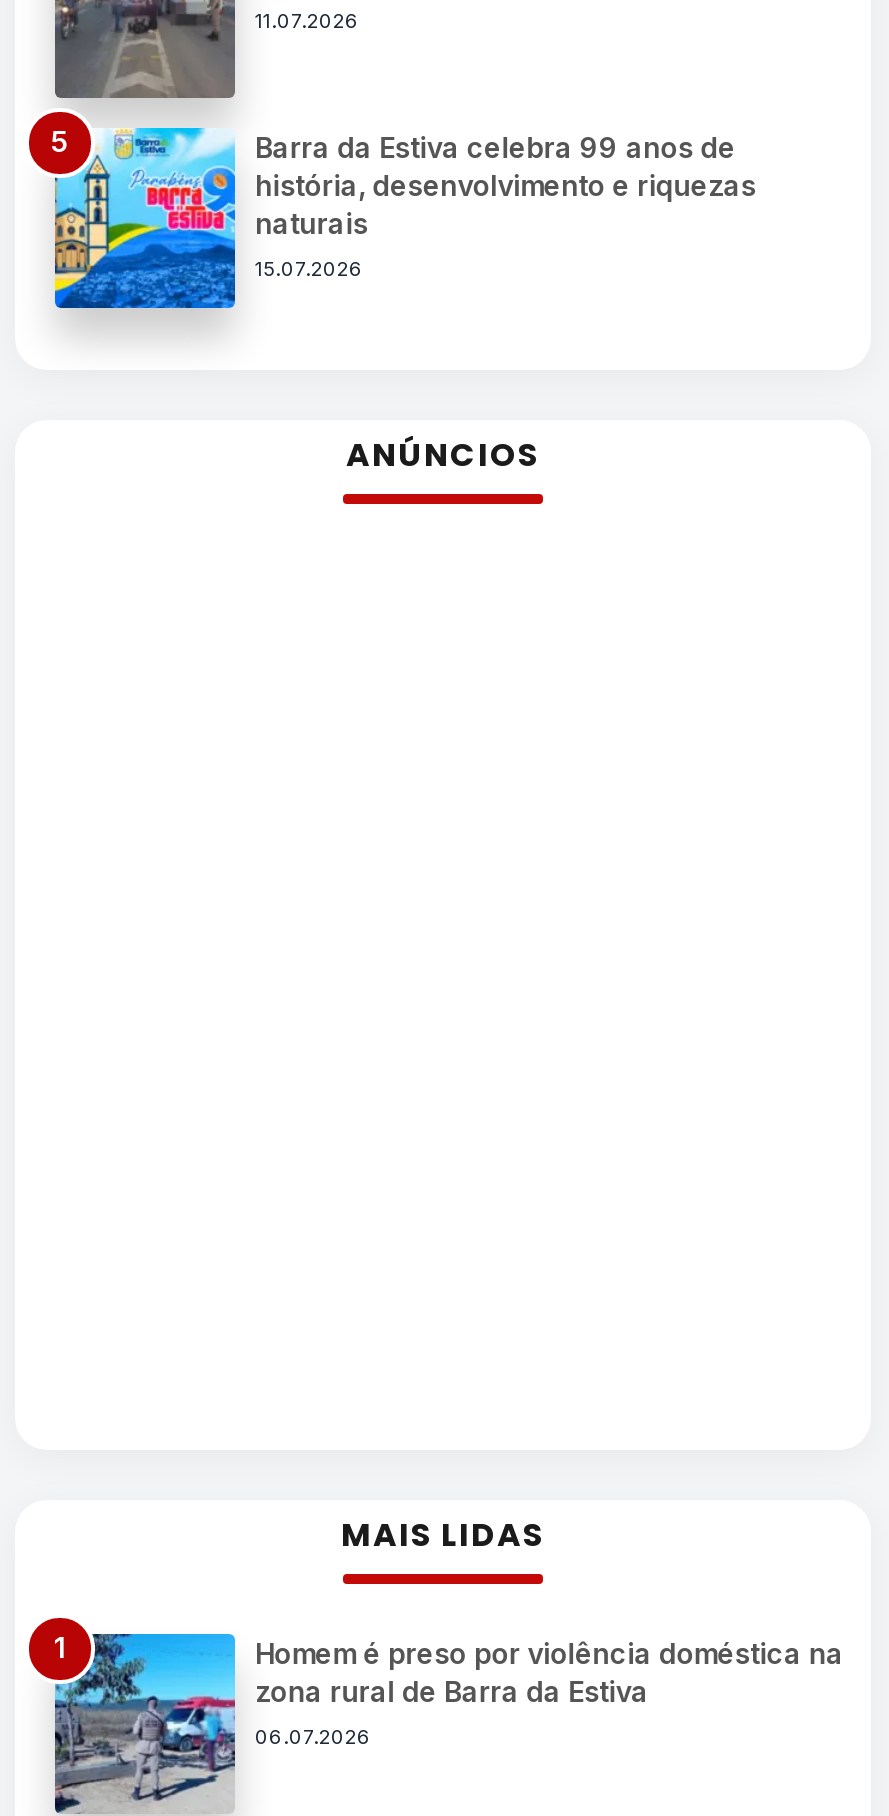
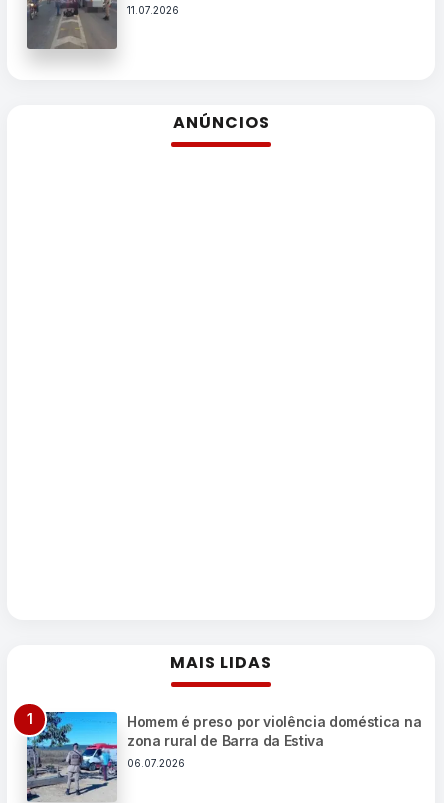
- [image]
- Barra da Estiva celebra 99 anos de
- história, desenvolvimento e riquezas
- naturais
- 15.07.2026
